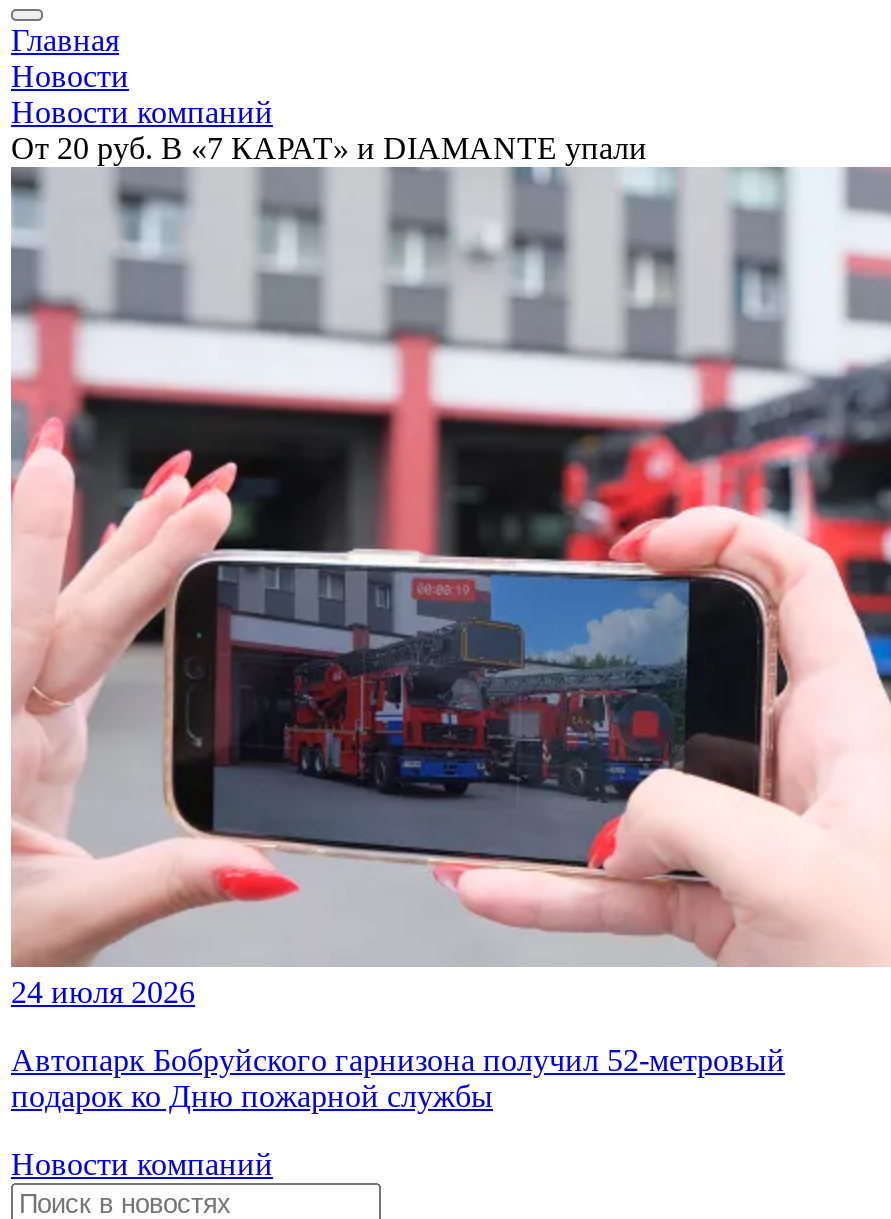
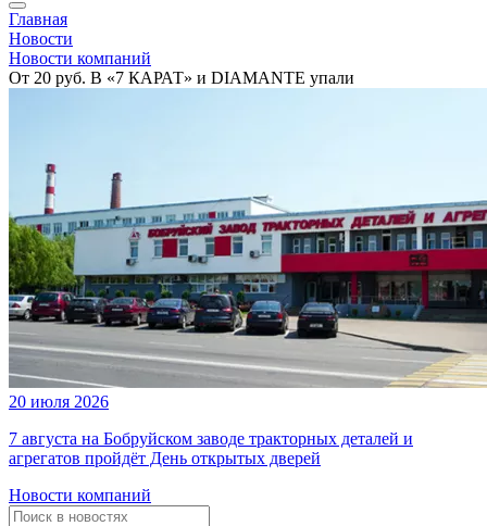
- [image]
- 24 июля 2026
+ [image]
+ 20 июля 2026

- Автопарк Бобруйского гарнизона получил 52-метровый
- подарок ко Дню пожарной службы
+ 7 августа на Бобруйском заводе тракторных деталей и
+ агрегатов пройдёт День открытых дверей
